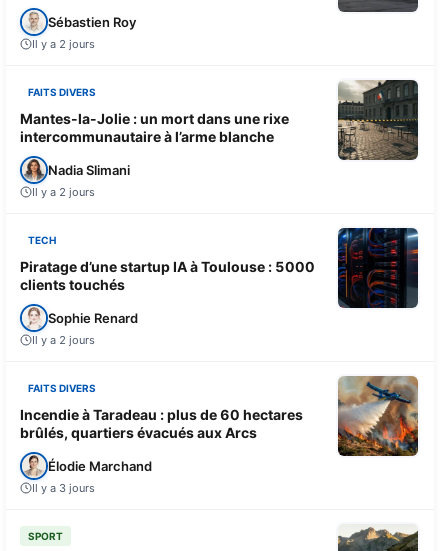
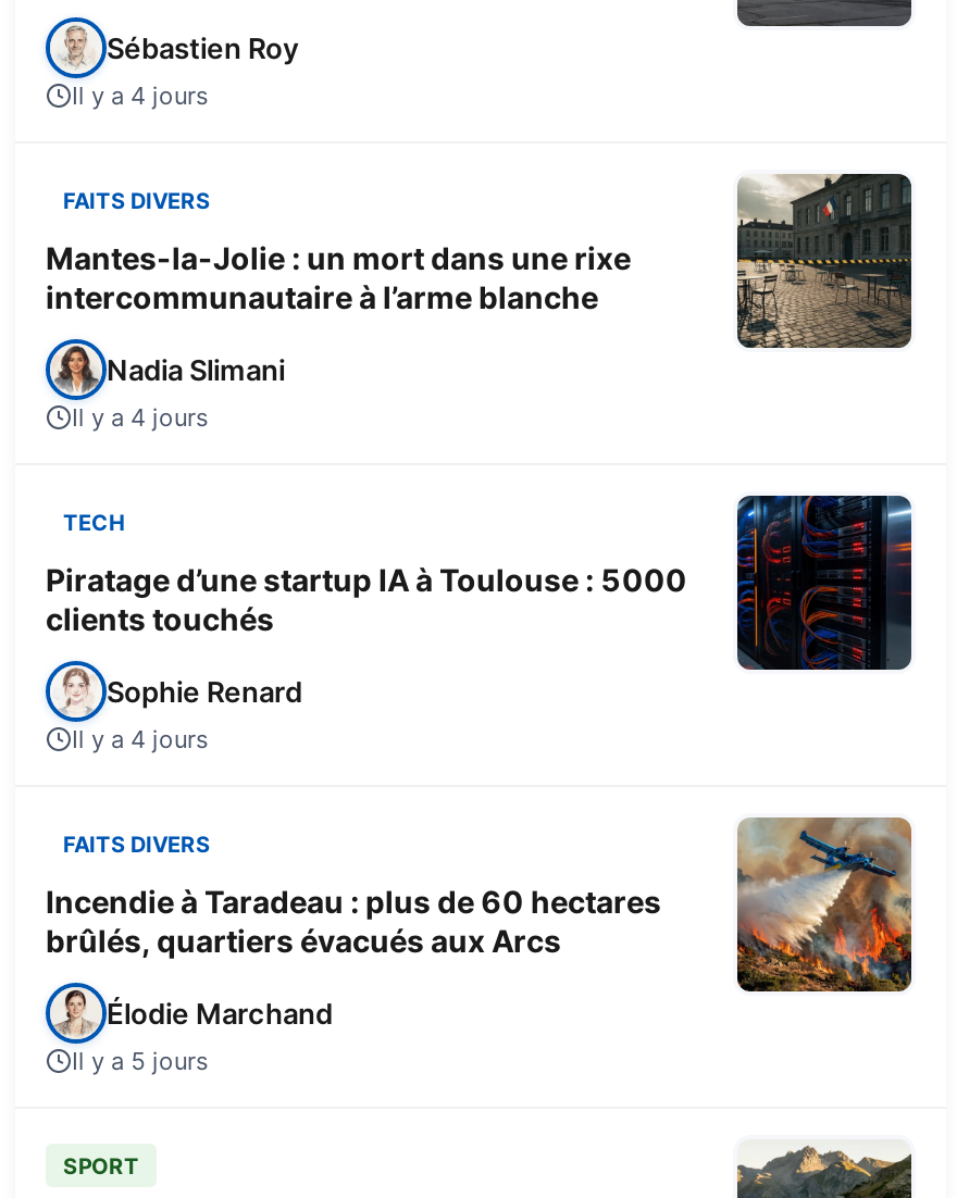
- Il y a 2 jours
+ Il y a 4 jours

- Il y a 2 jours
+ Il y a 4 jours

- Il y a 2 jours
+ Il y a 4 jours

- Il y a 3 jours
+ Il y a 5 jours
